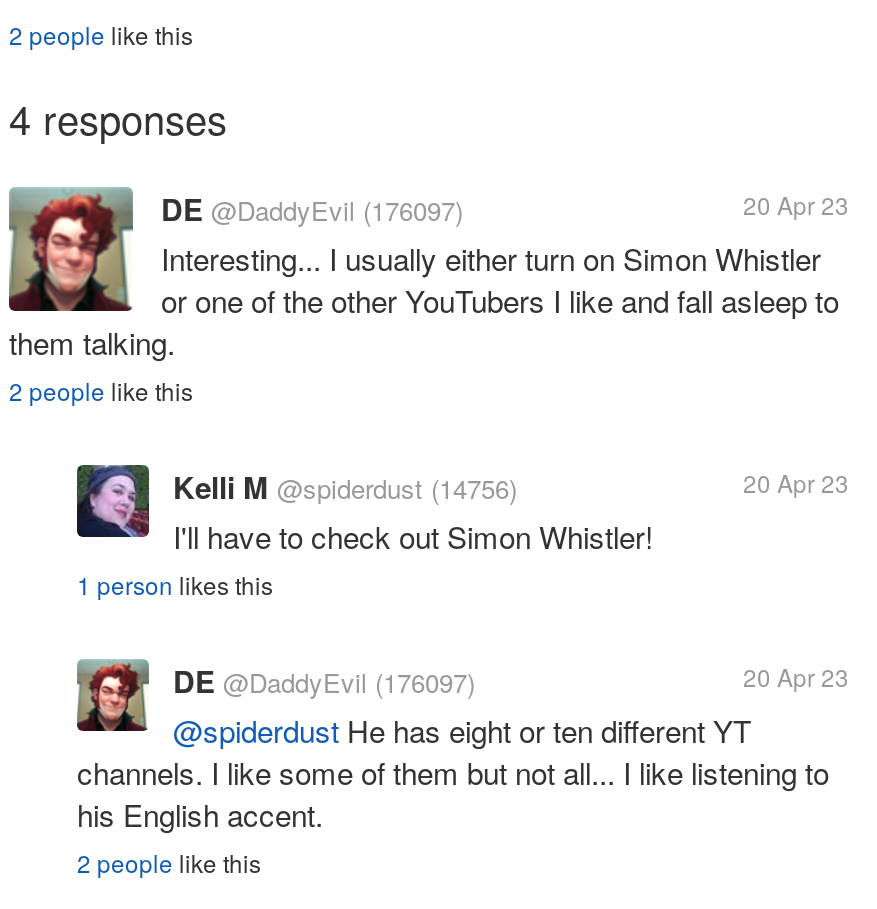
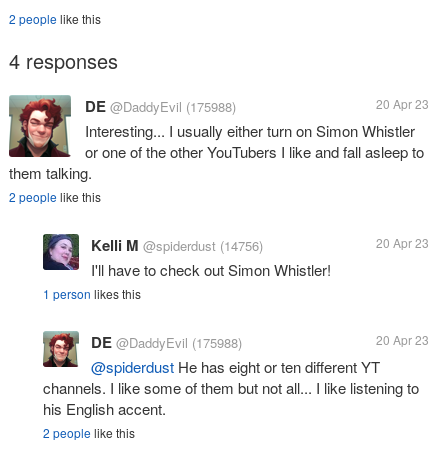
- DE @DaddyEvil (176097)
+ DE @DaddyEvil (175988)

- DE @DaddyEvil (176097)
+ DE @DaddyEvil (175988)
